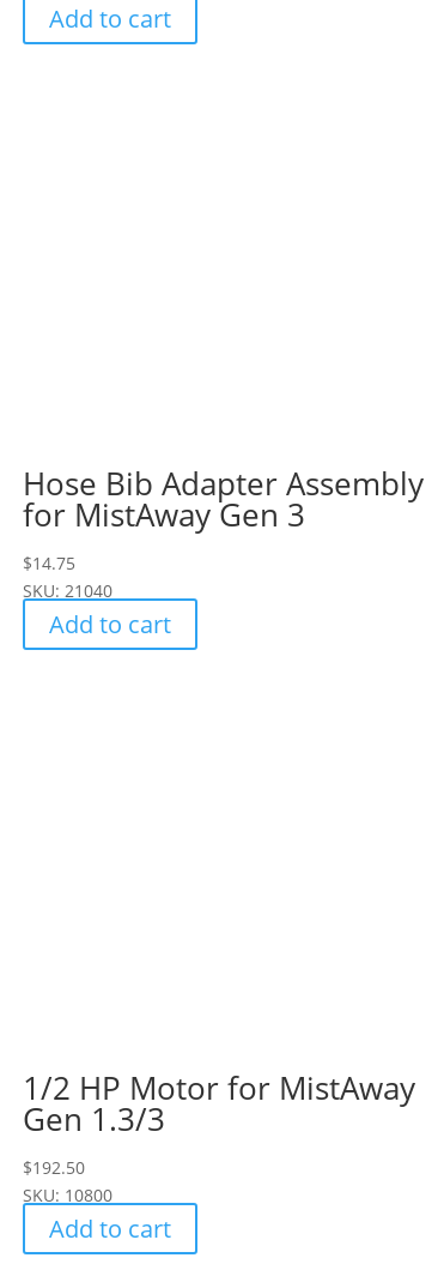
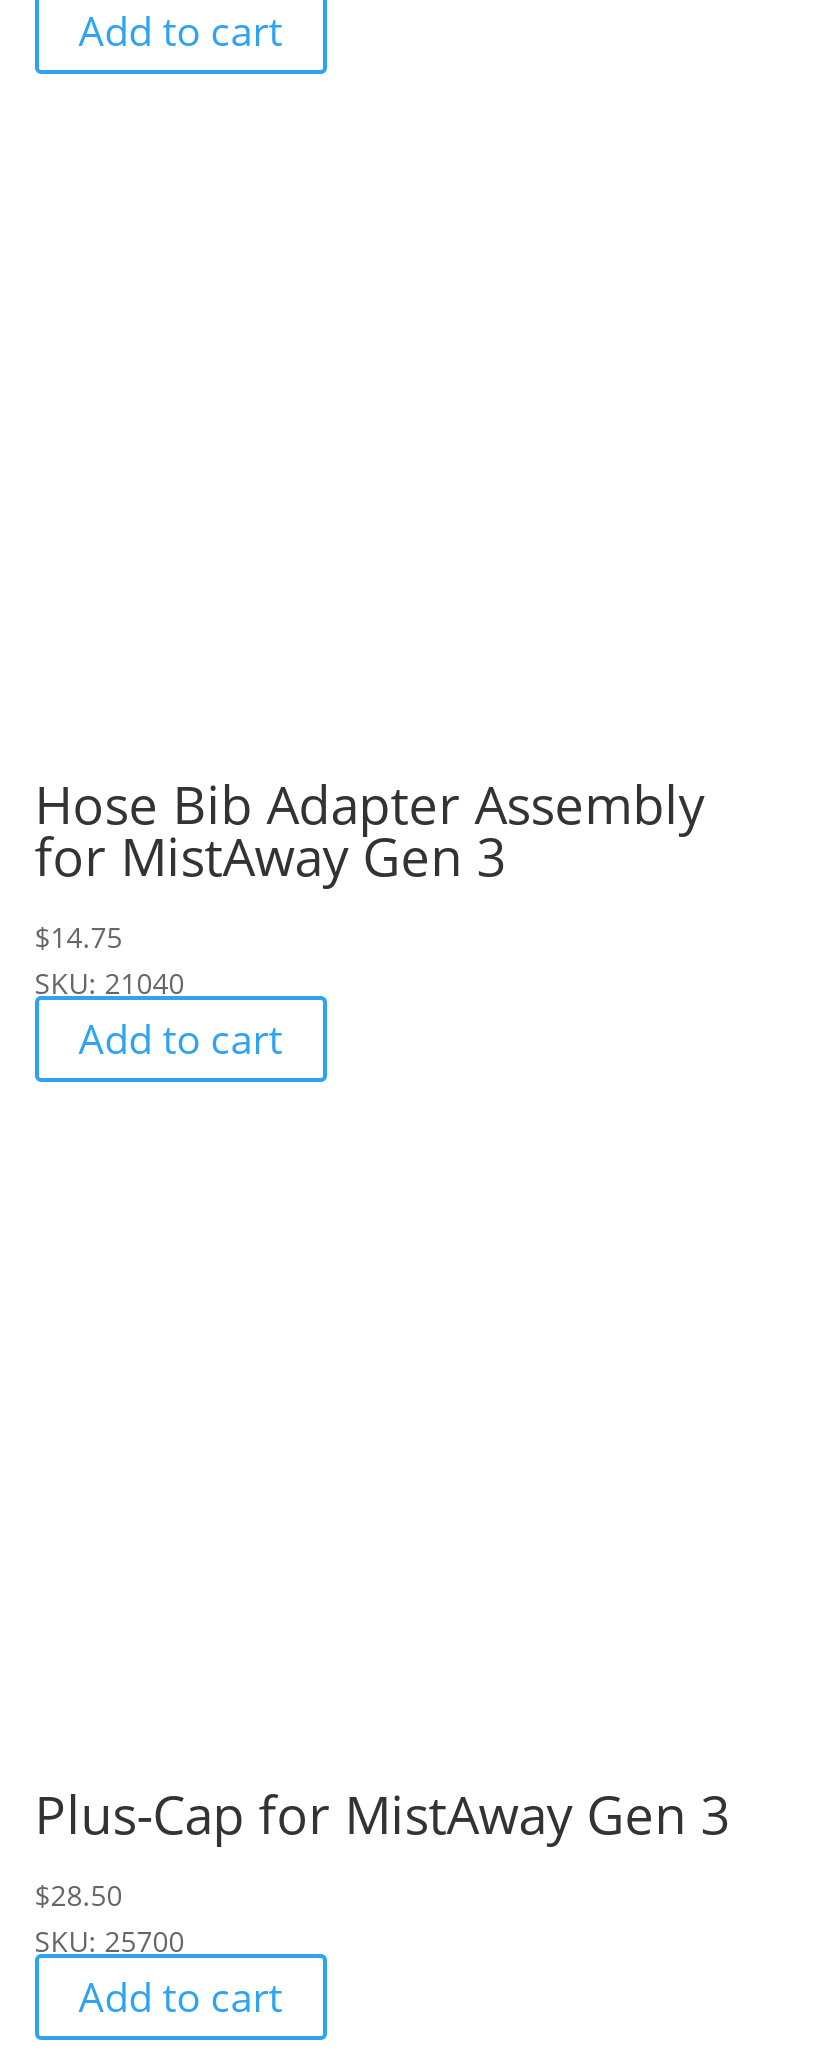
- 1/2 HP Motor for MistAway
- Gen 1.3/3
- $192.50
- SKU: 10800
+ Plus-Cap for MistAway Gen 3
+ $28.50
+ SKU: 25700
